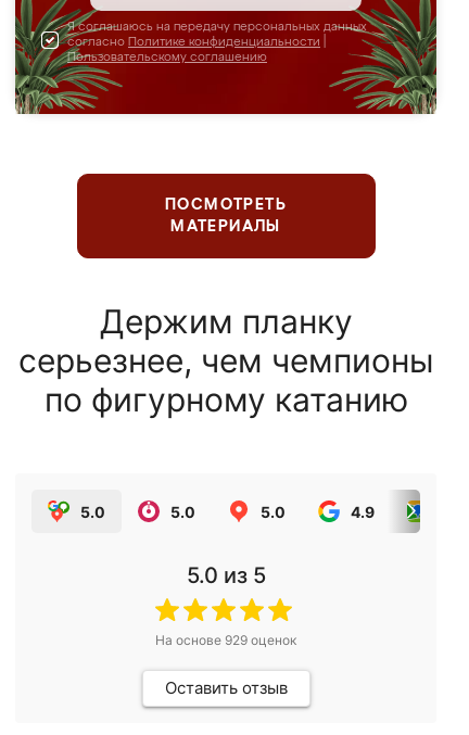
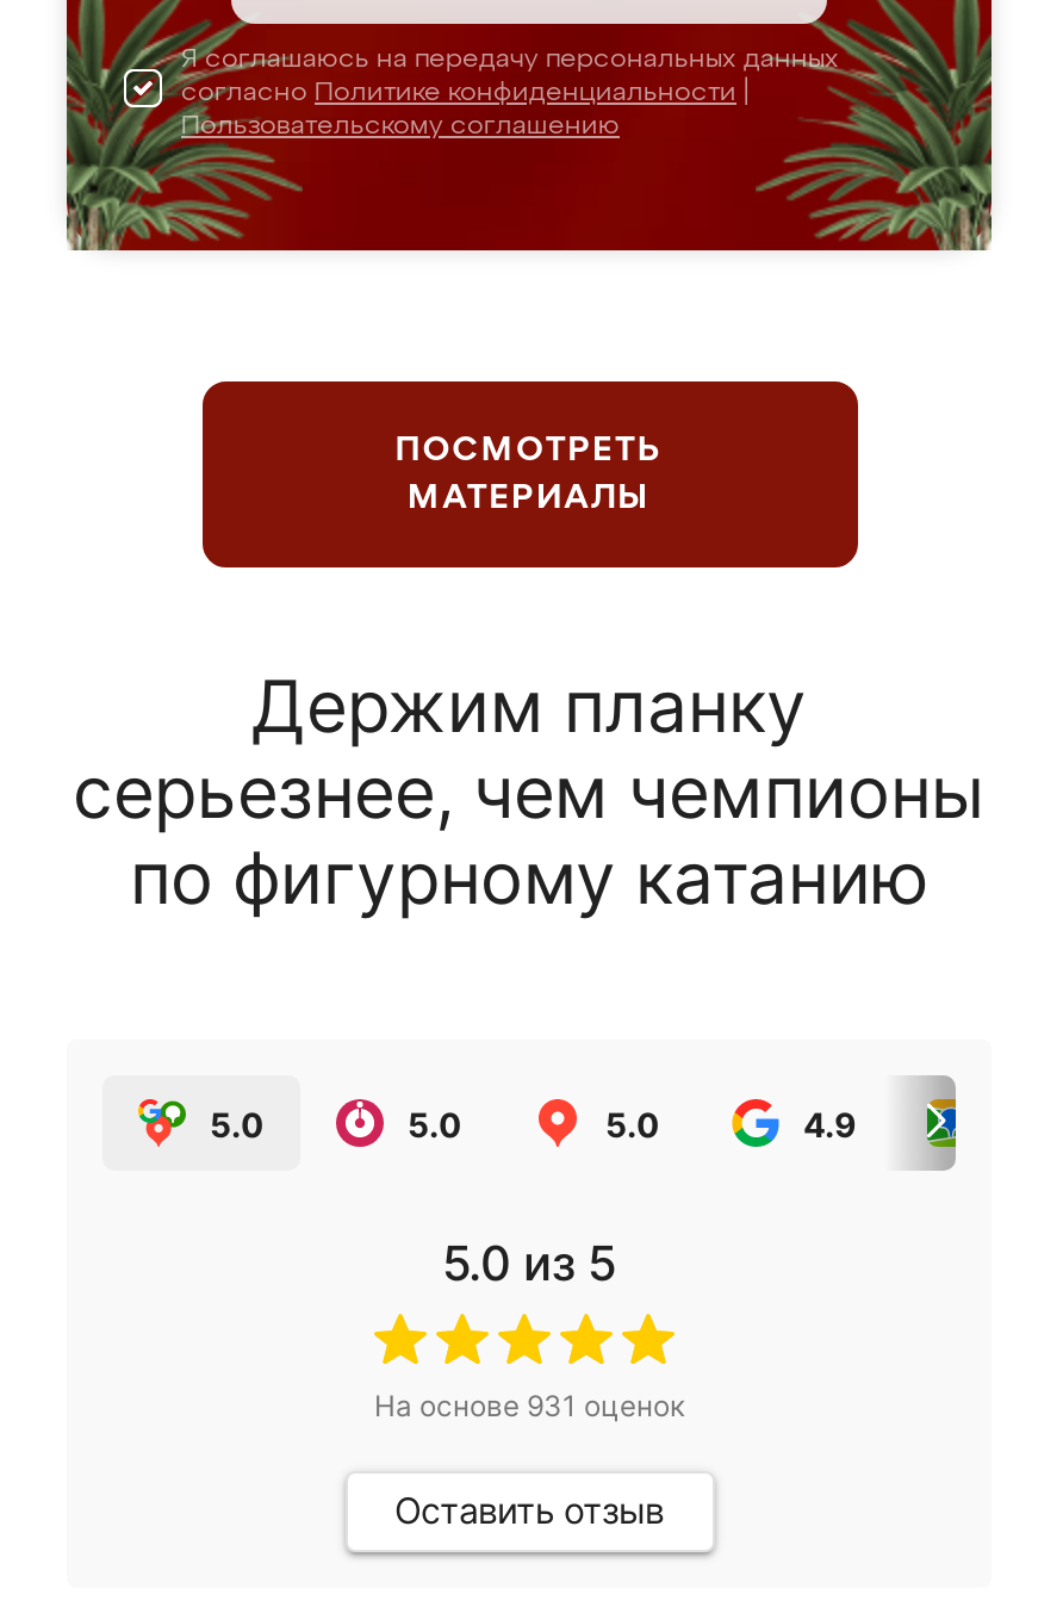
- На основе 929 оценок
+ На основе 931 оценок
